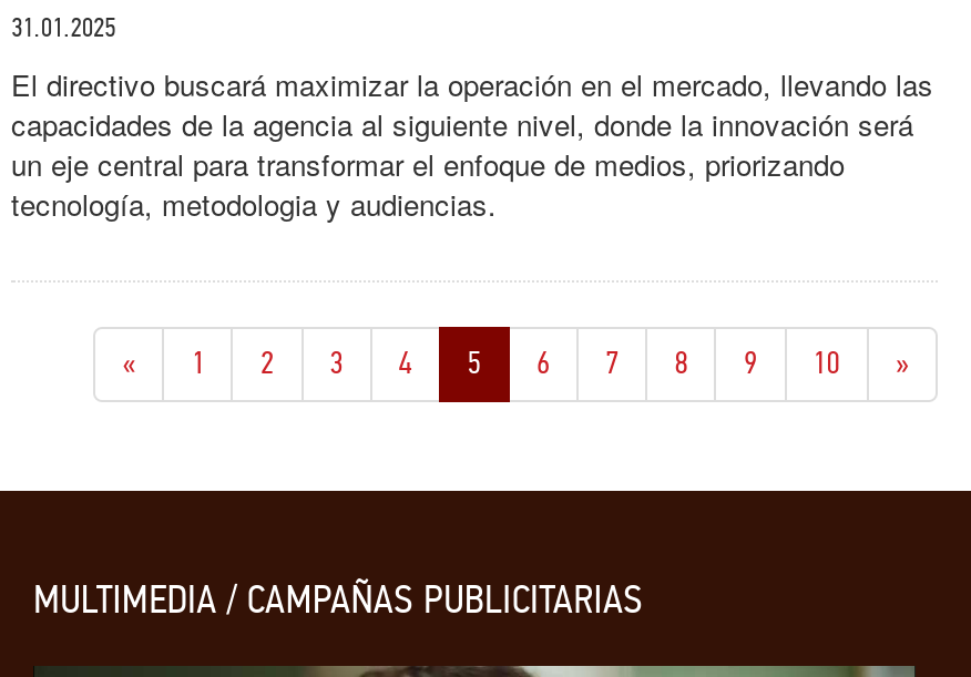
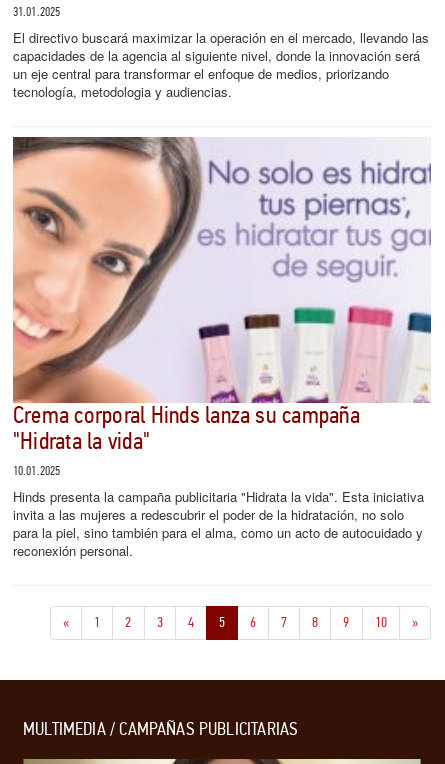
+ [image]
+ Crema corporal Hinds lanza su campaña
+ "Hidrata la vida"
+ 10.01.2025
+ Hinds presenta la campaña publicitaria "Hidrata la vida". Esta iniciativa
+ invita a las mujeres a redescubrir el poder de la hidratación, no solo
+ para la piel, sino también para el alma, como un acto de autocuidado y
+ reconexión personal.
